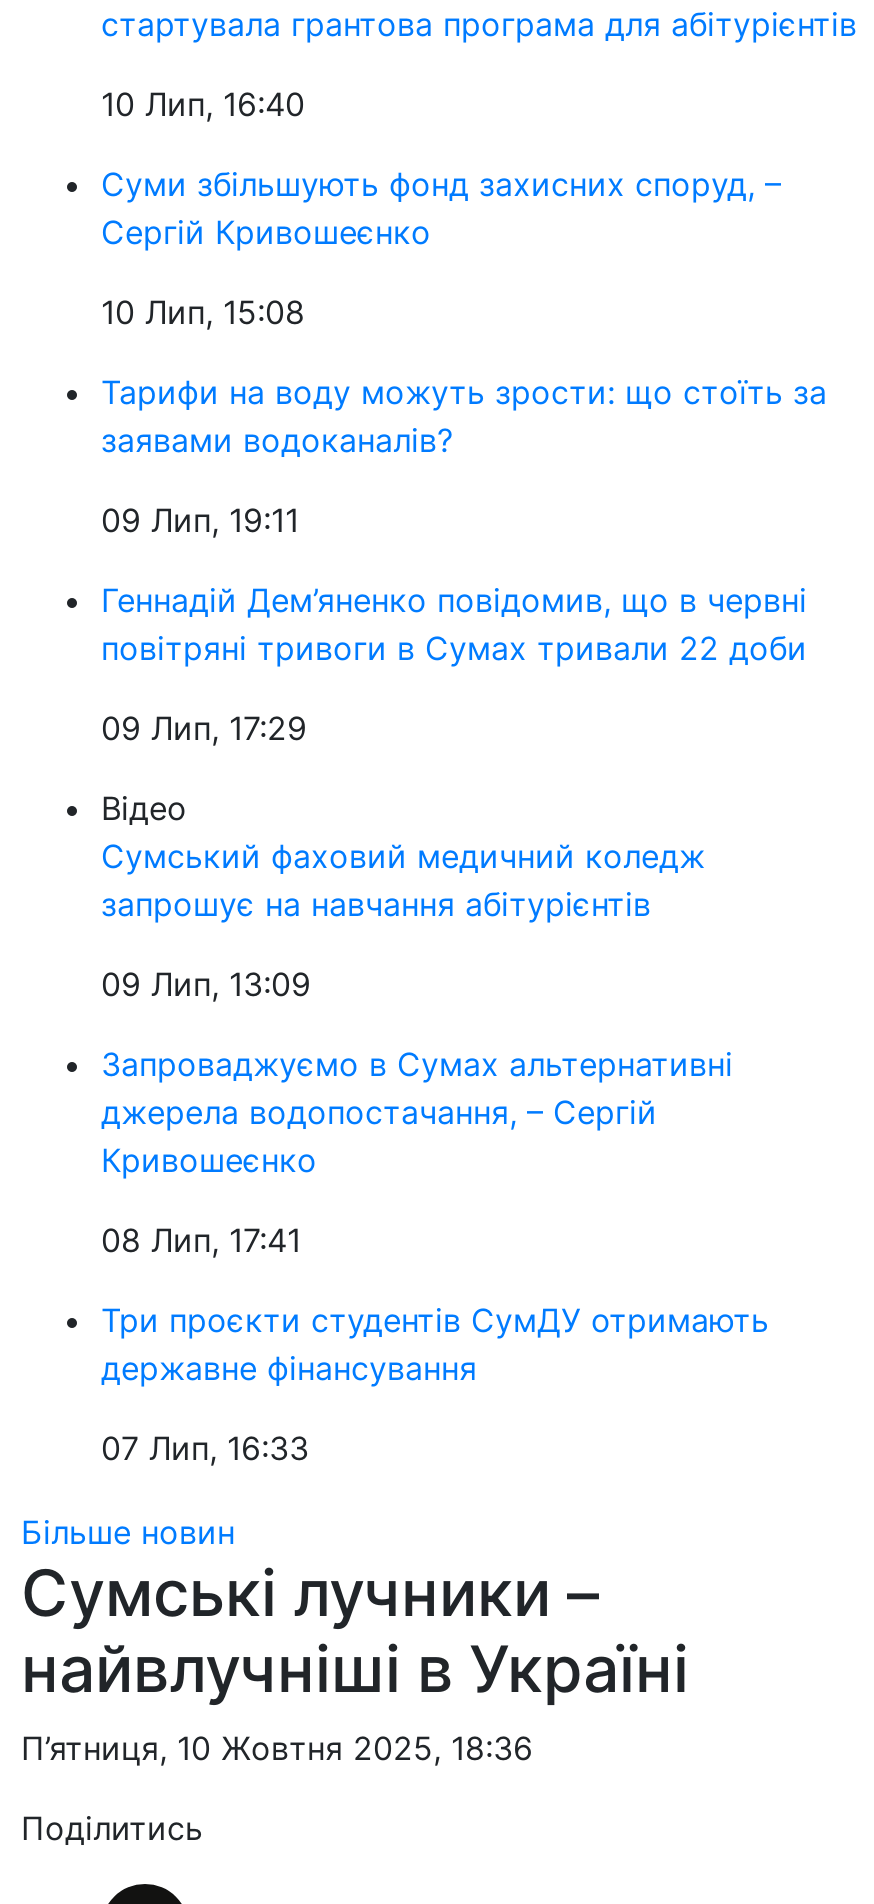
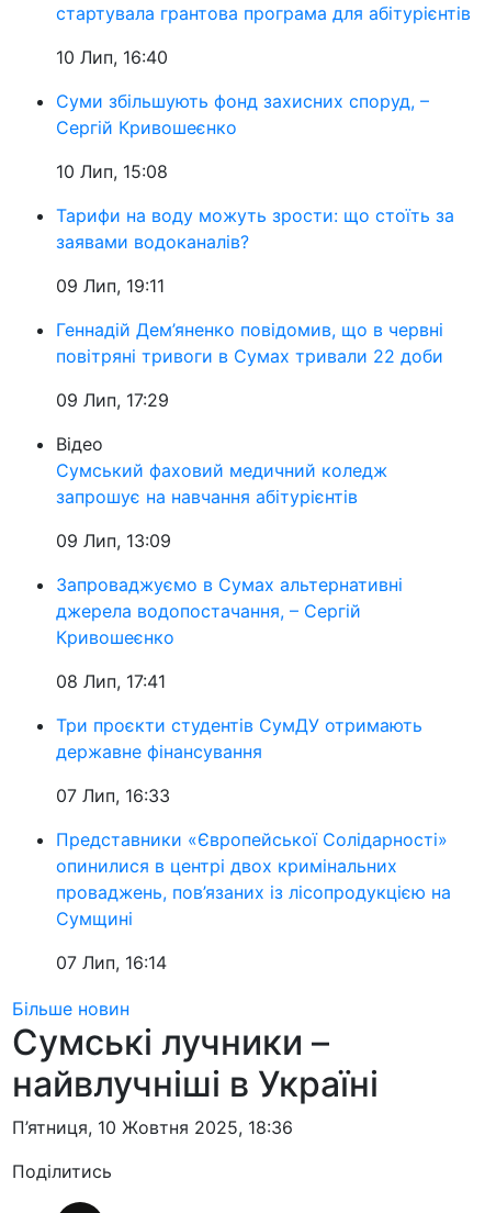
+ Представники «Європейської Солідарності»
+ опинилися в центрі двох кримінальних
+ проваджень, пов’язаних із лісопродукцією на
+ Сумщині
+ 07 Лип, 16:14
